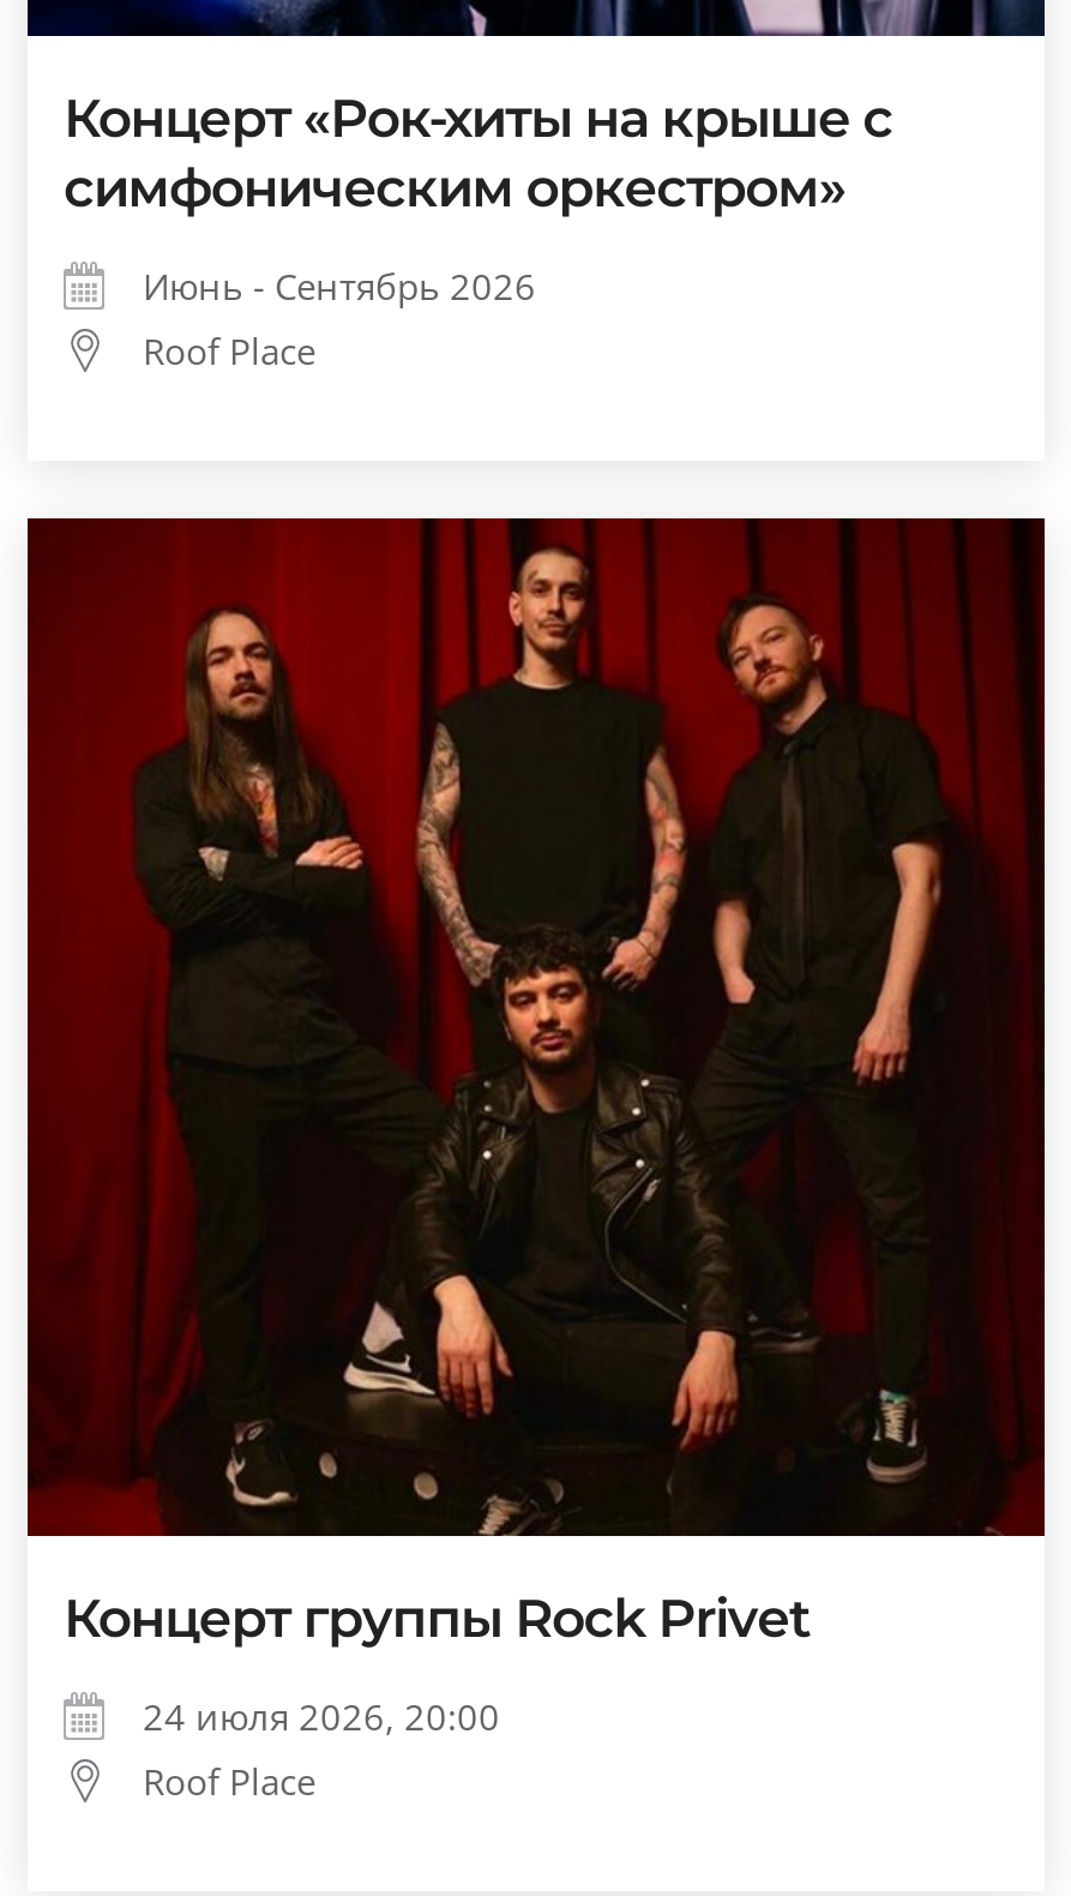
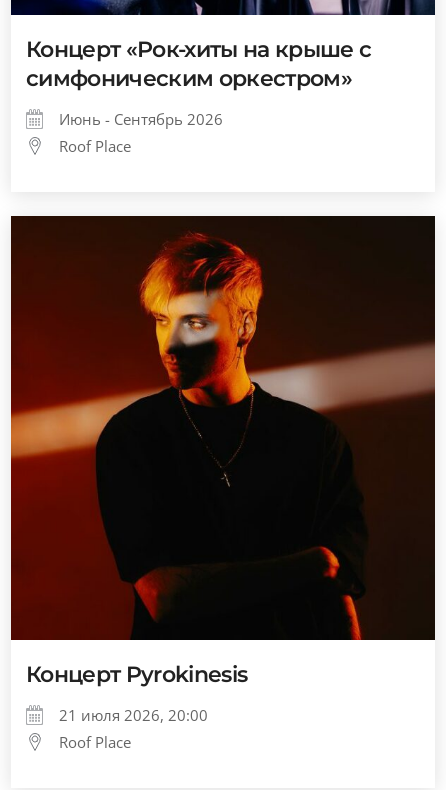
- [image]
- Концерт группы Rock Privet
+ [image]
+ Концерт Pyrokinesis

- 24 июля 2026, 20:00
+ 21 июля 2026, 20:00
